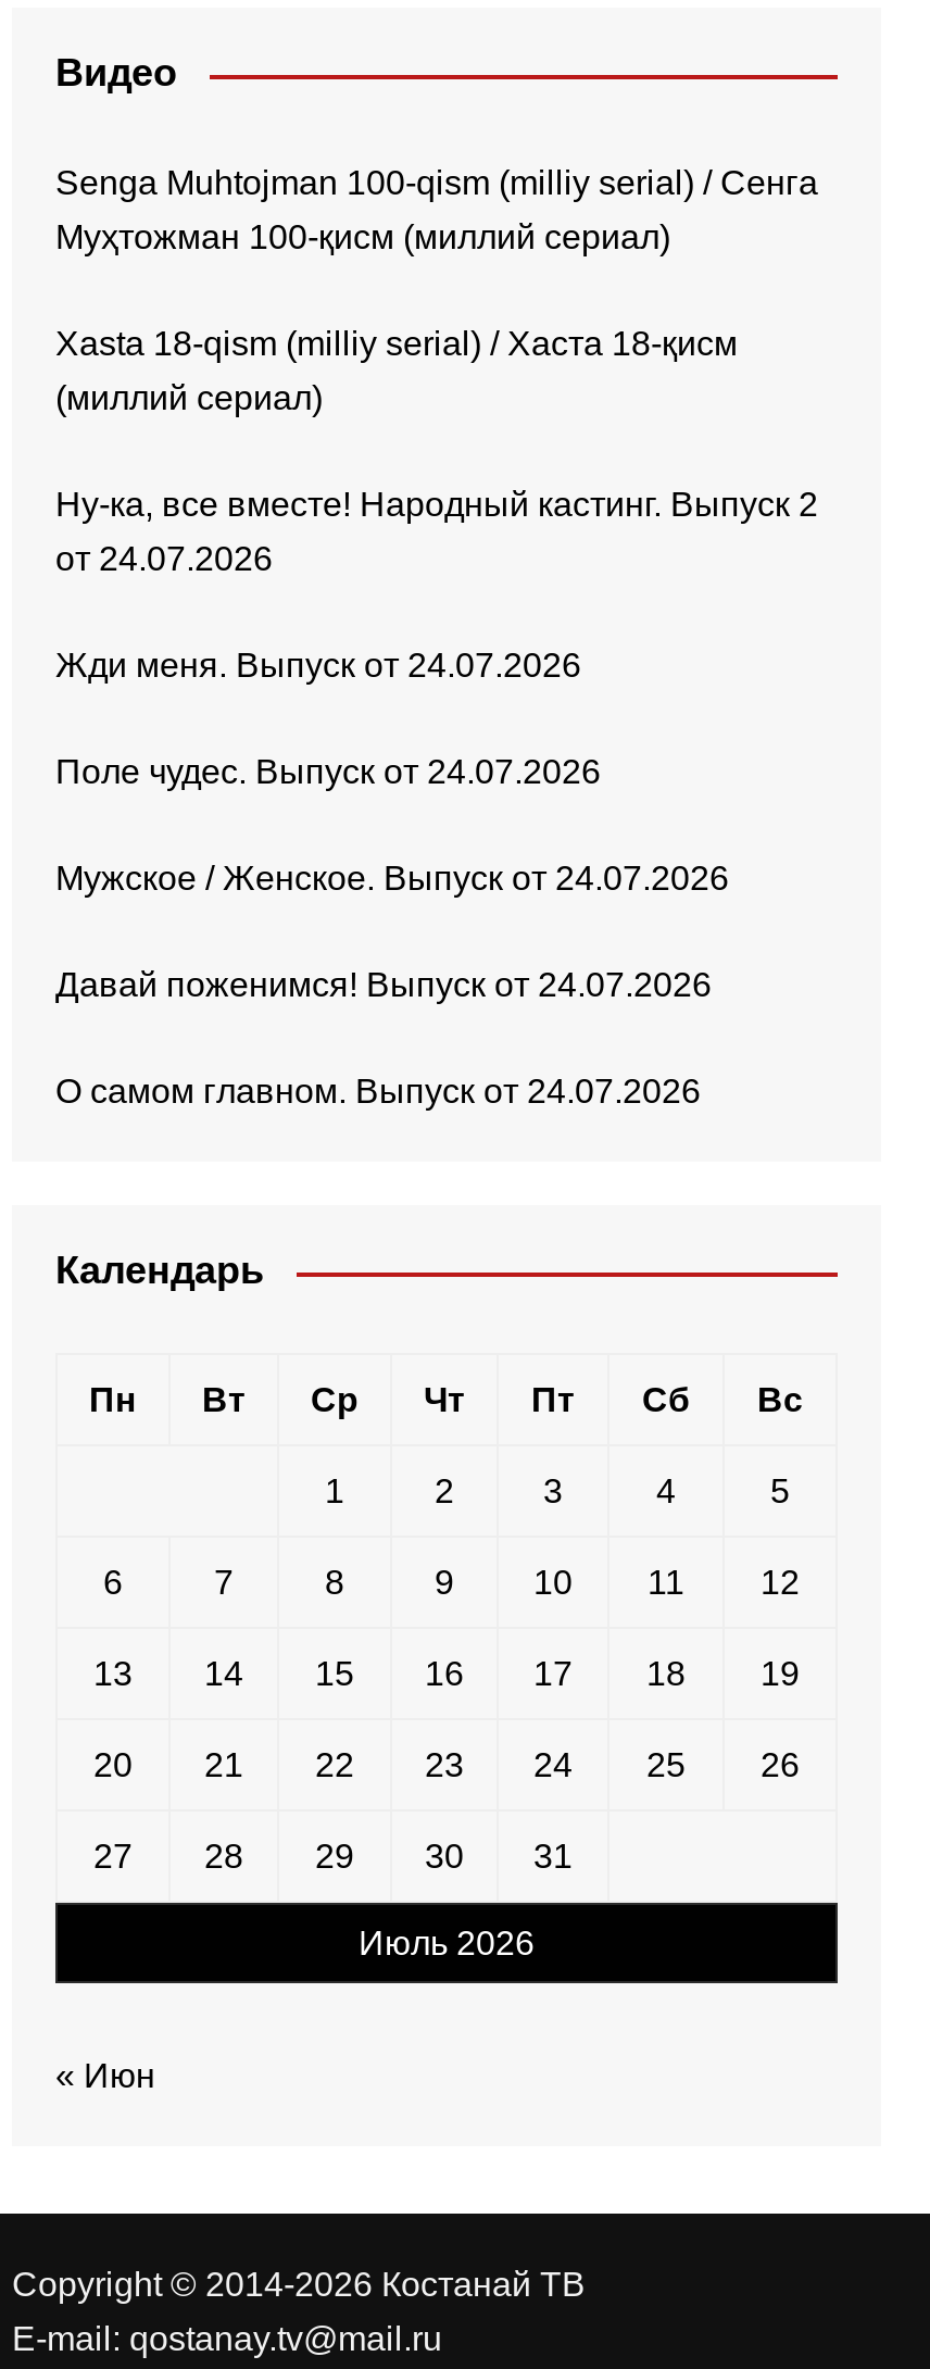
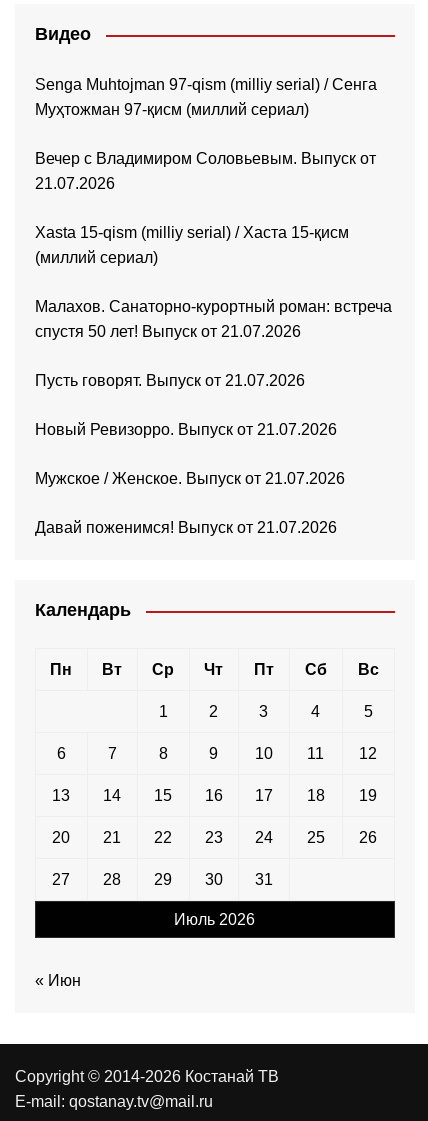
- Senga Muhtojman 100-qism (milliy serial) / Сенга
- Муҳтожман 100-қисм (миллий сериал)
- Xasta 18-qism (milliy serial) / Хаста 18-қисм
+ Senga Muhtojman 97-qism (milliy serial) / Сенга
+ Муҳтожман 97-қисм (миллий сериал)
+ Вечер с Владимиром Соловьевым. Выпуск от
+ 21.07.2026
+ Xasta 15-qism (milliy serial) / Хаста 15-қисм

moved down: (миллий сериал)

- Ну-ка, все вместе! Народный кастинг. Выпуск 2
- от 24.07.2026
- Жди меня. Выпуск от 24.07.2026
- Поле чудес. Выпуск от 24.07.2026
- Мужское / Женское. Выпуск от 24.07.2026
- Давай поженимся! Выпуск от 24.07.2026
- О самом главном. Выпуск от 24.07.2026
+ Малахов. Санаторно-курортный роман: встреча
+ спустя 50 лет! Выпуск от 21.07.2026
+ Пусть говорят. Выпуск от 21.07.2026
+ Новый Ревизорро. Выпуск от 21.07.2026
+ Мужское / Женское. Выпуск от 21.07.2026
+ Давай поженимся! Выпуск от 21.07.2026
